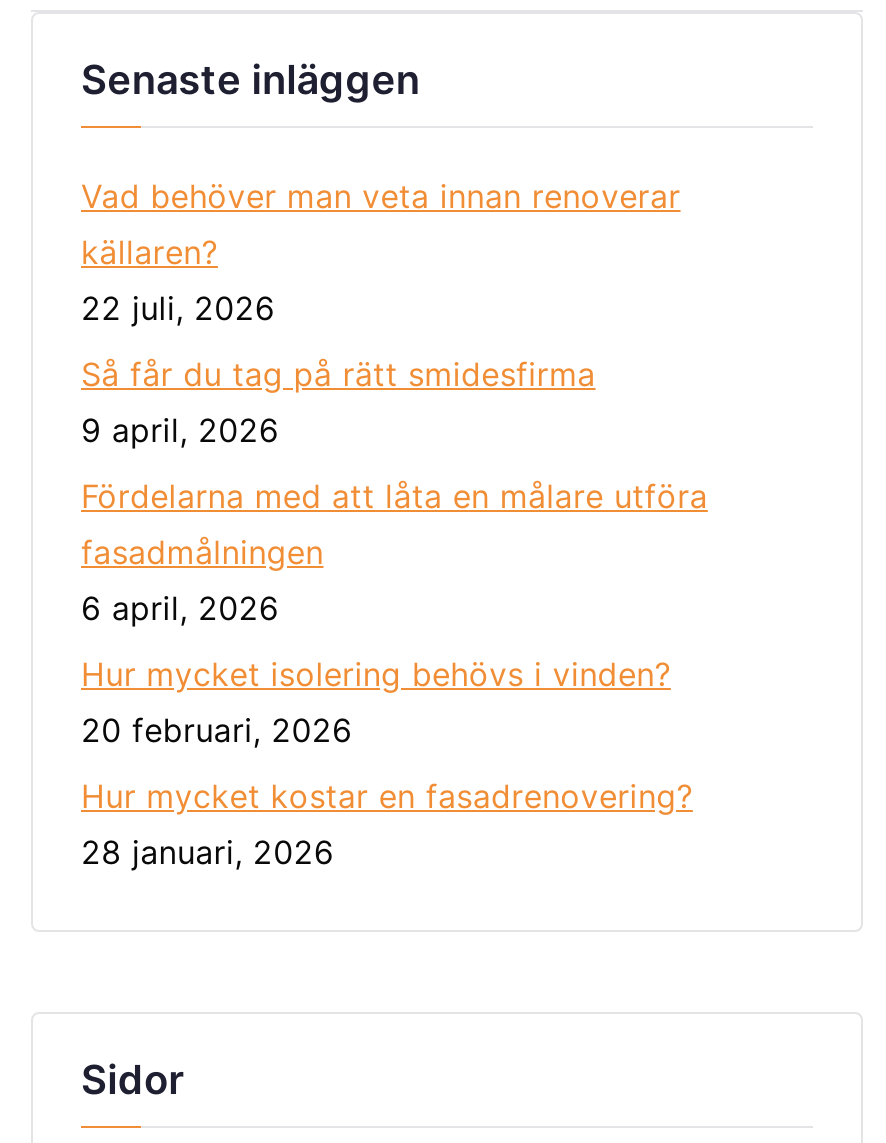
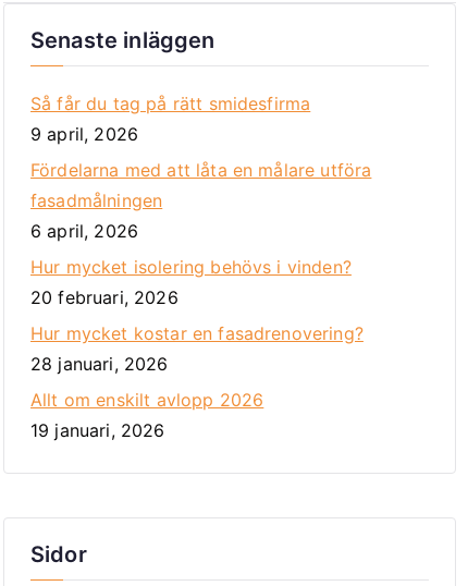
- Vad behöver man veta innan renoverar
- källaren?
- 22 juli, 2026

moved up: Så får du tag på rätt smidesfirma | 9 april, 2026 | Fördelarna med att låta en målare utföra | ... | Hur mycket kostar en fasadrenovering? | 28 januari, 2026

+ Allt om enskilt avlopp 2026
+ 19 januari, 2026
